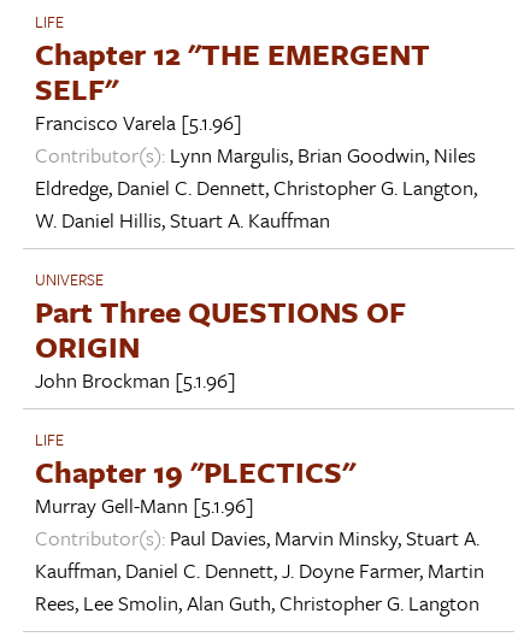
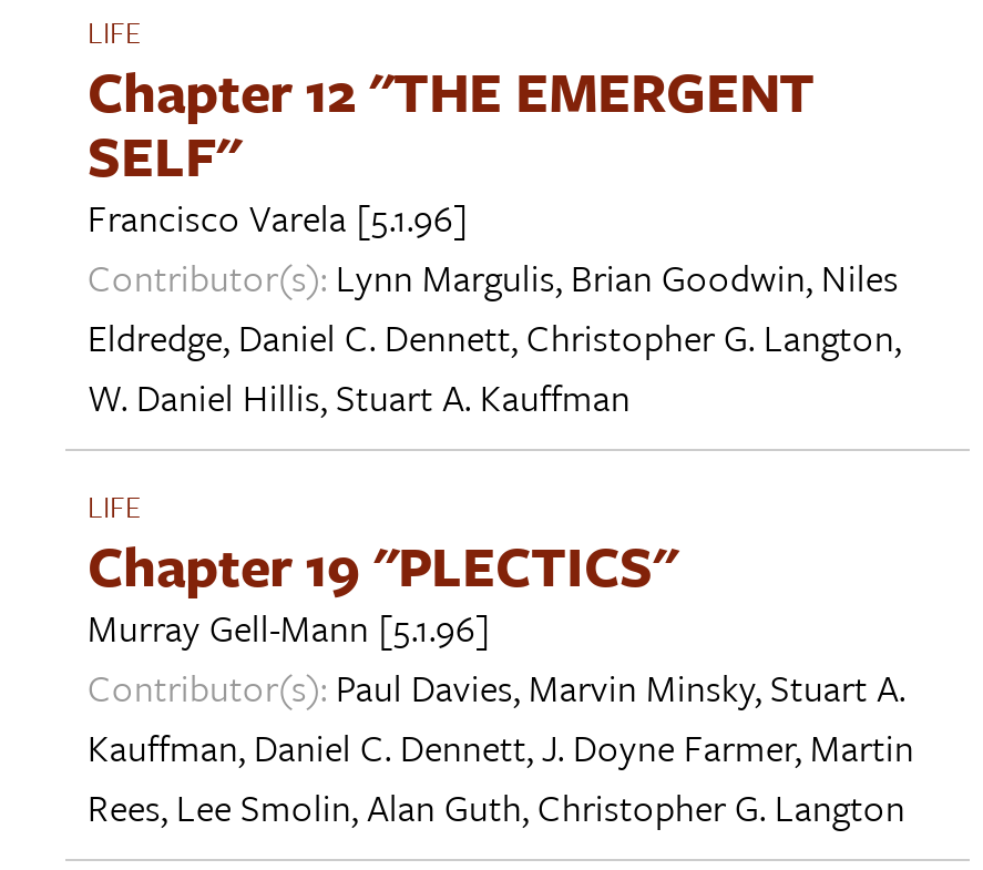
- UNIVERSE
- Part Three QUESTIONS OF
- ORIGIN
- John Brockman [5.1.96]
